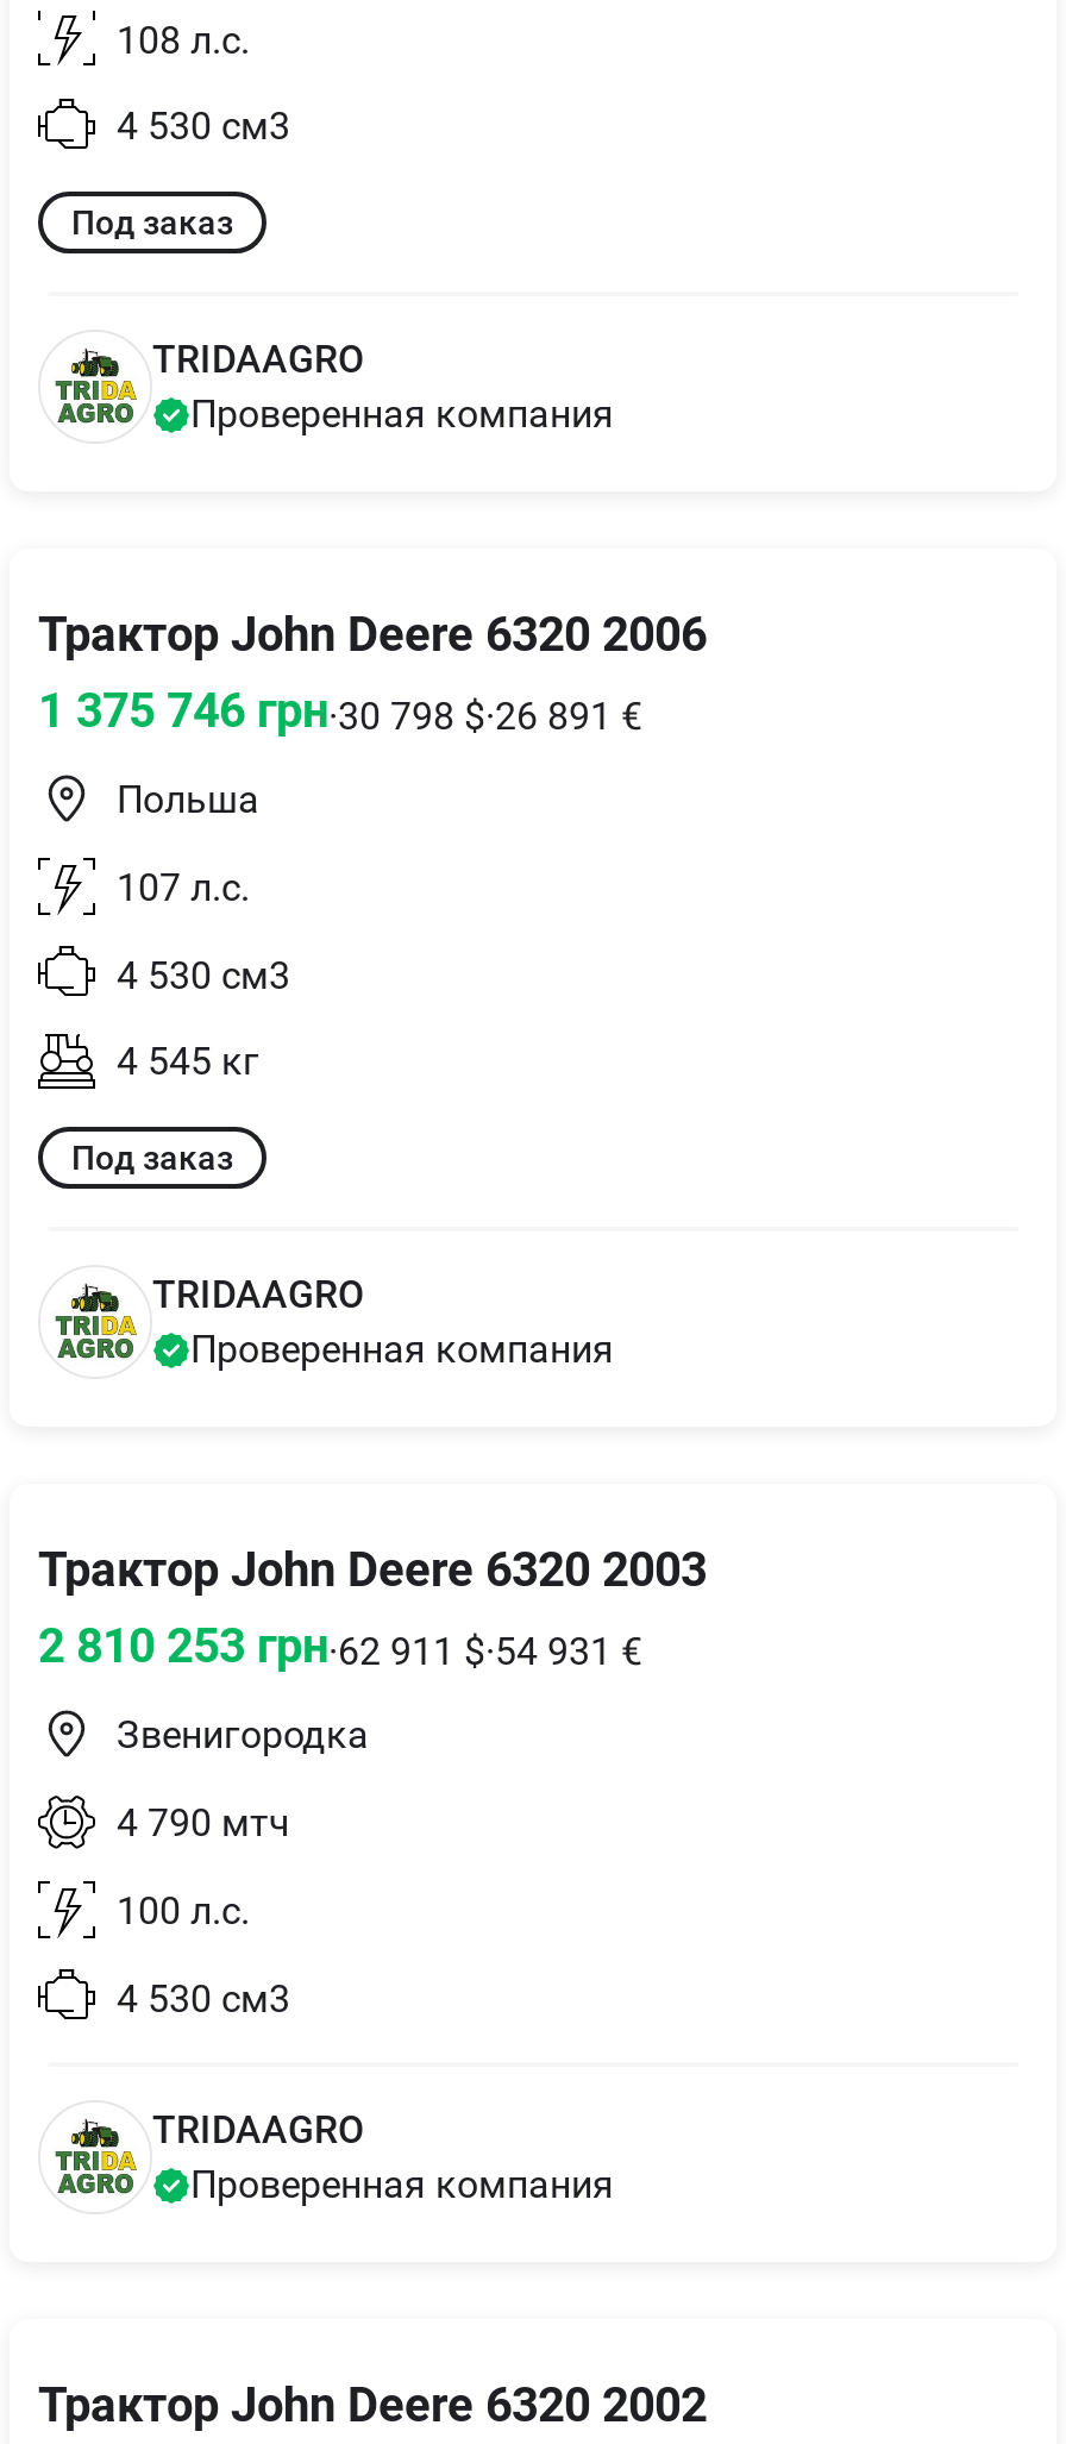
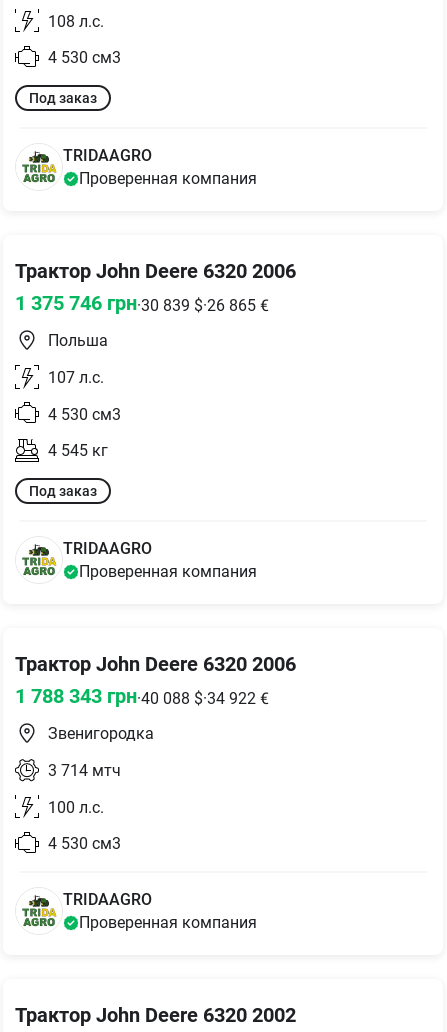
- 1 375 746 грн·30 798 $·26 891 €
+ 1 375 746 грн·30 839 $·26 865 €

- Трактор John Deere 6320 2003
+ Трактор John Deere 6320 2006

- 2 810 253 грн·62 911 $·54 931 €
+ 1 788 343 грн·40 088 $·34 922 €

- 4 790 мтч
+ 3 714 мтч
